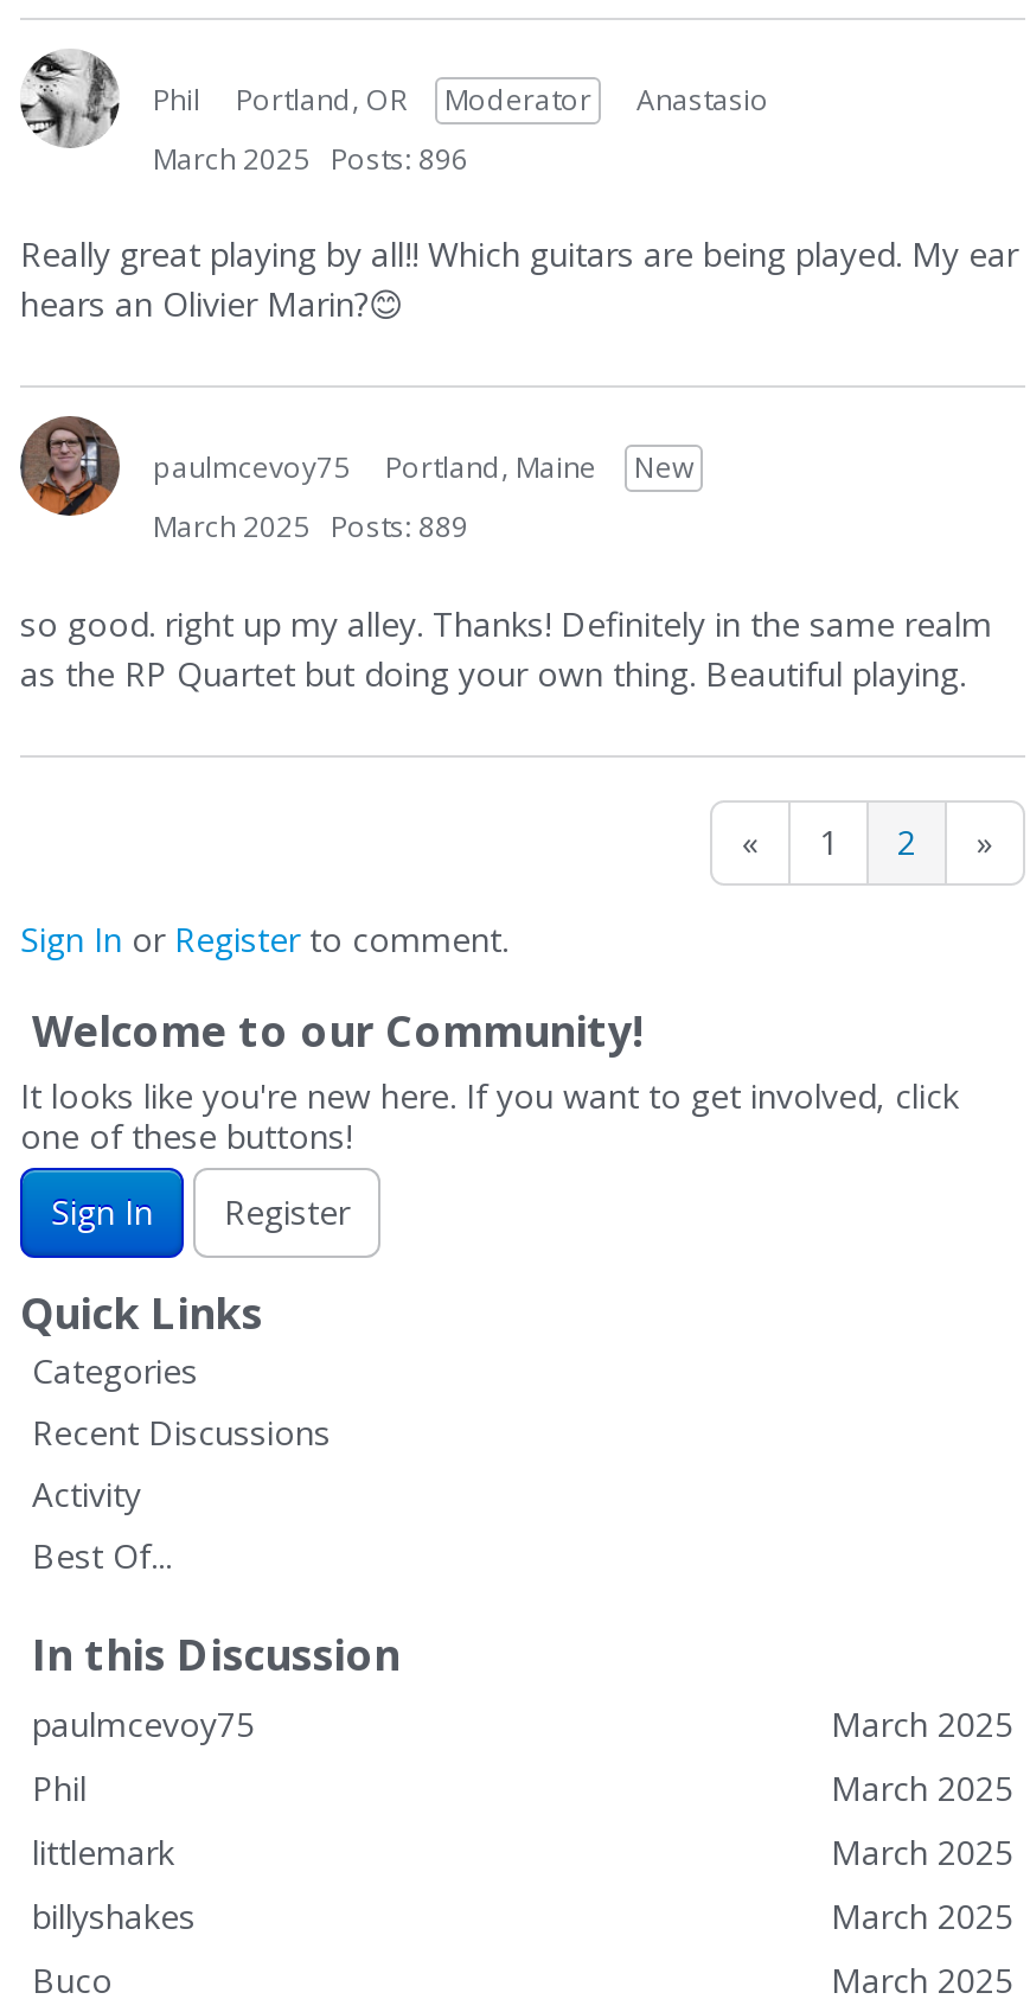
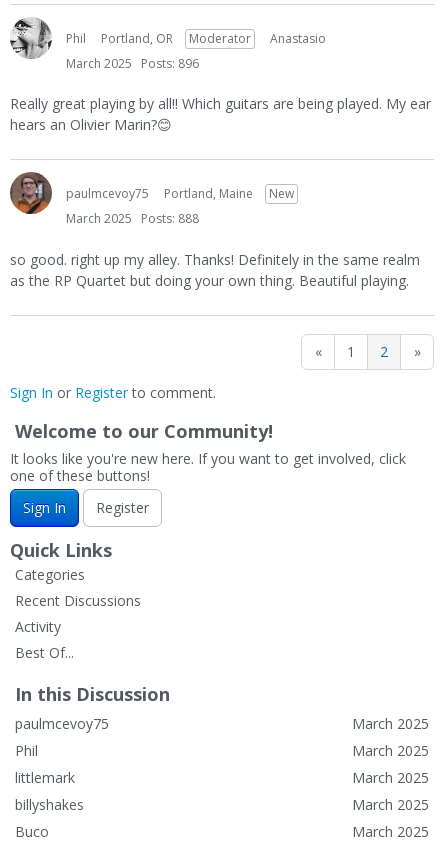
- March 2025 Posts: 889
+ March 2025 Posts: 888
